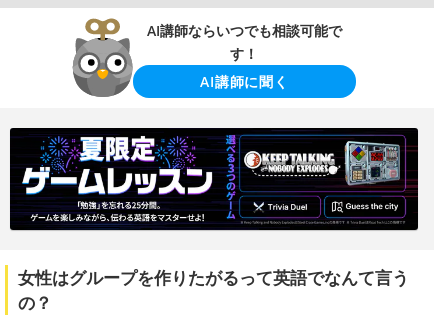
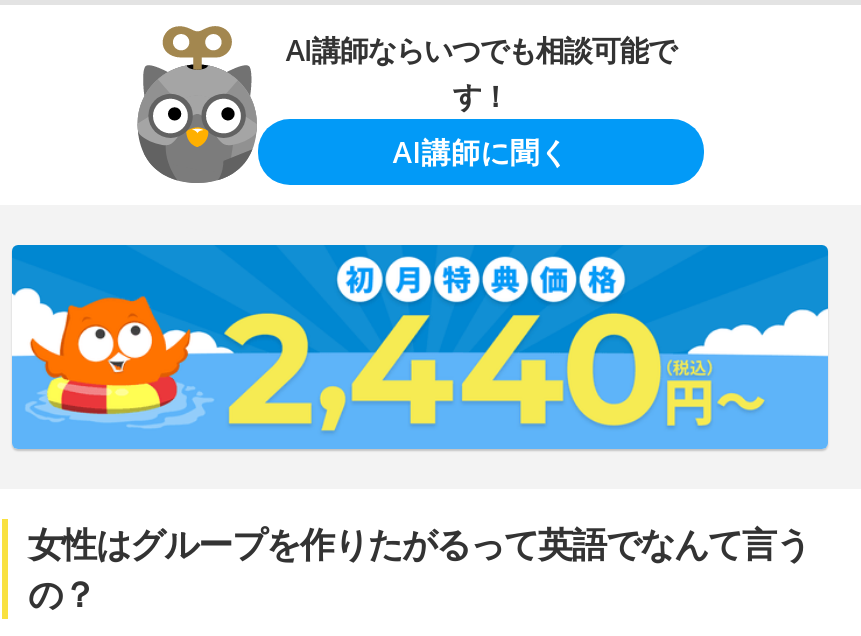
- [image]
+ [image]
